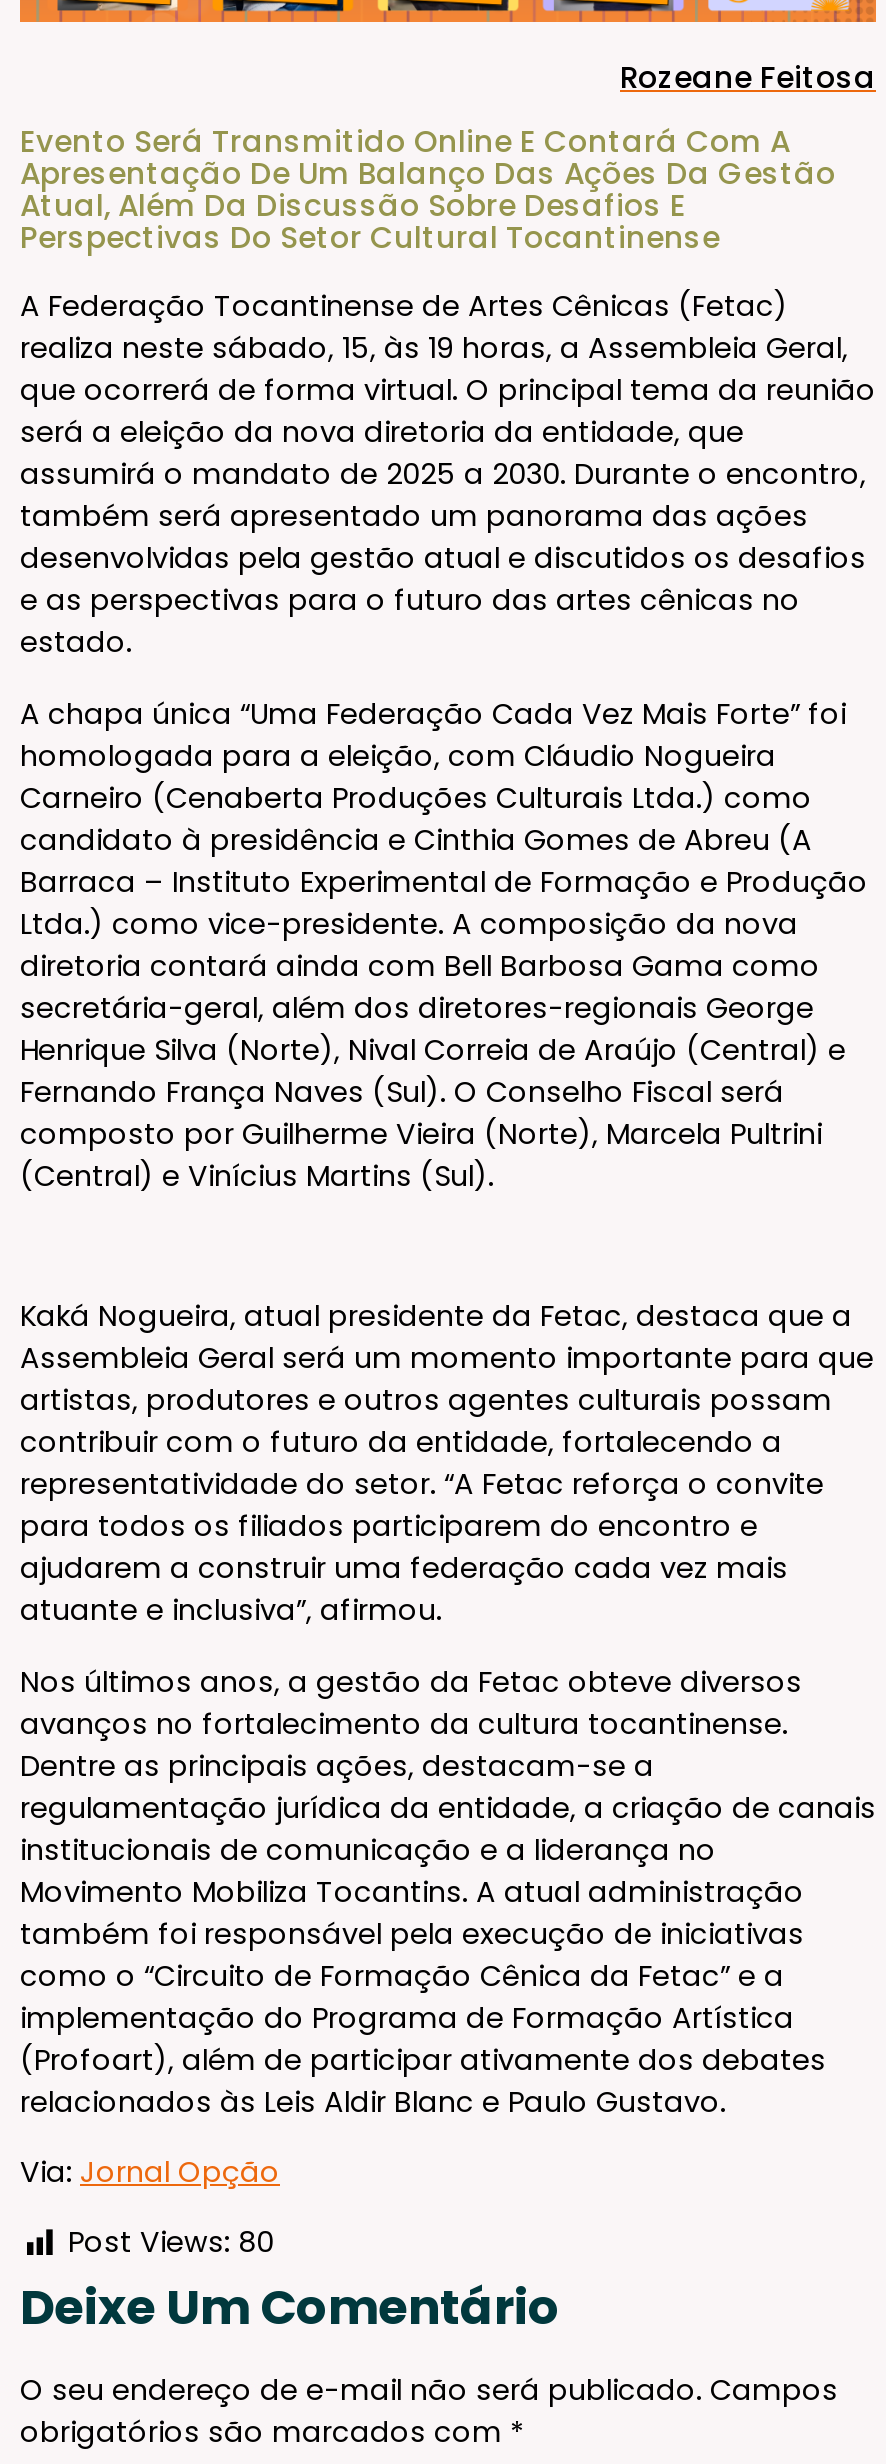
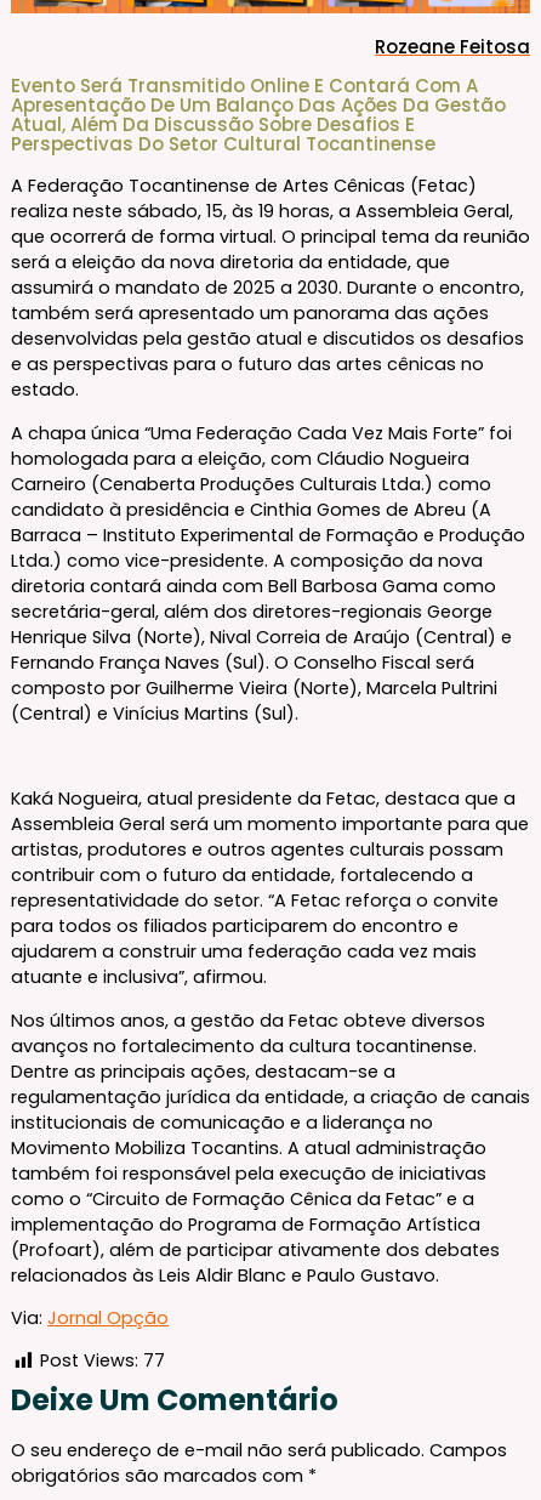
- Post Views: 80
+ Post Views: 77
